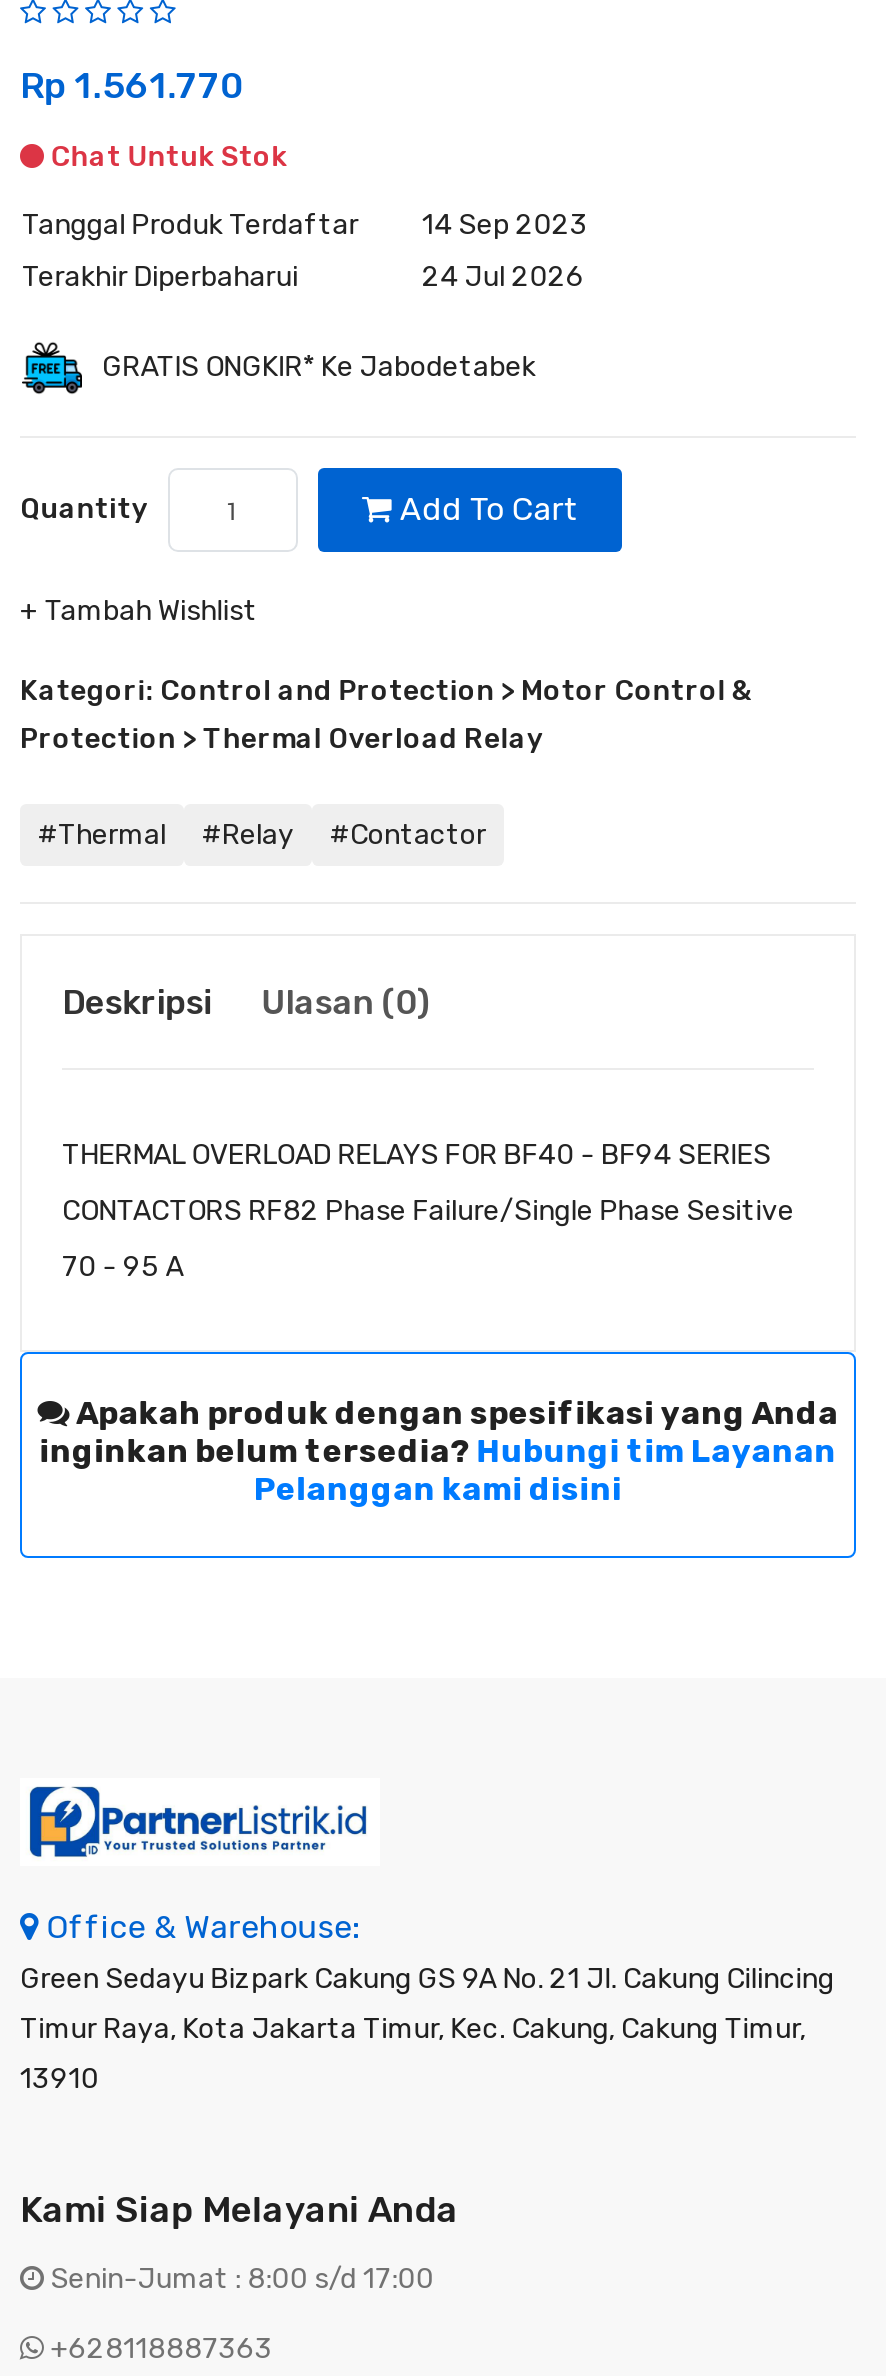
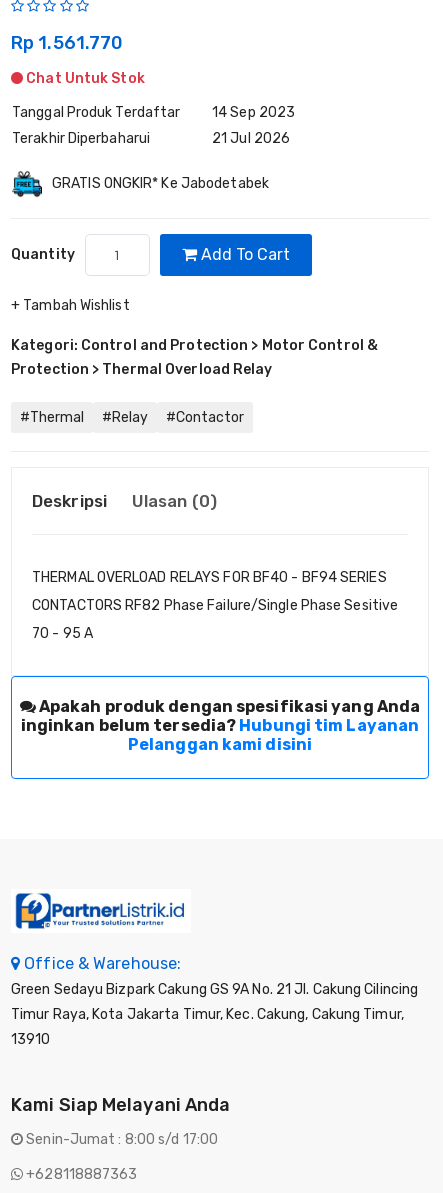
- 24 Jul 2026
+ 21 Jul 2026
